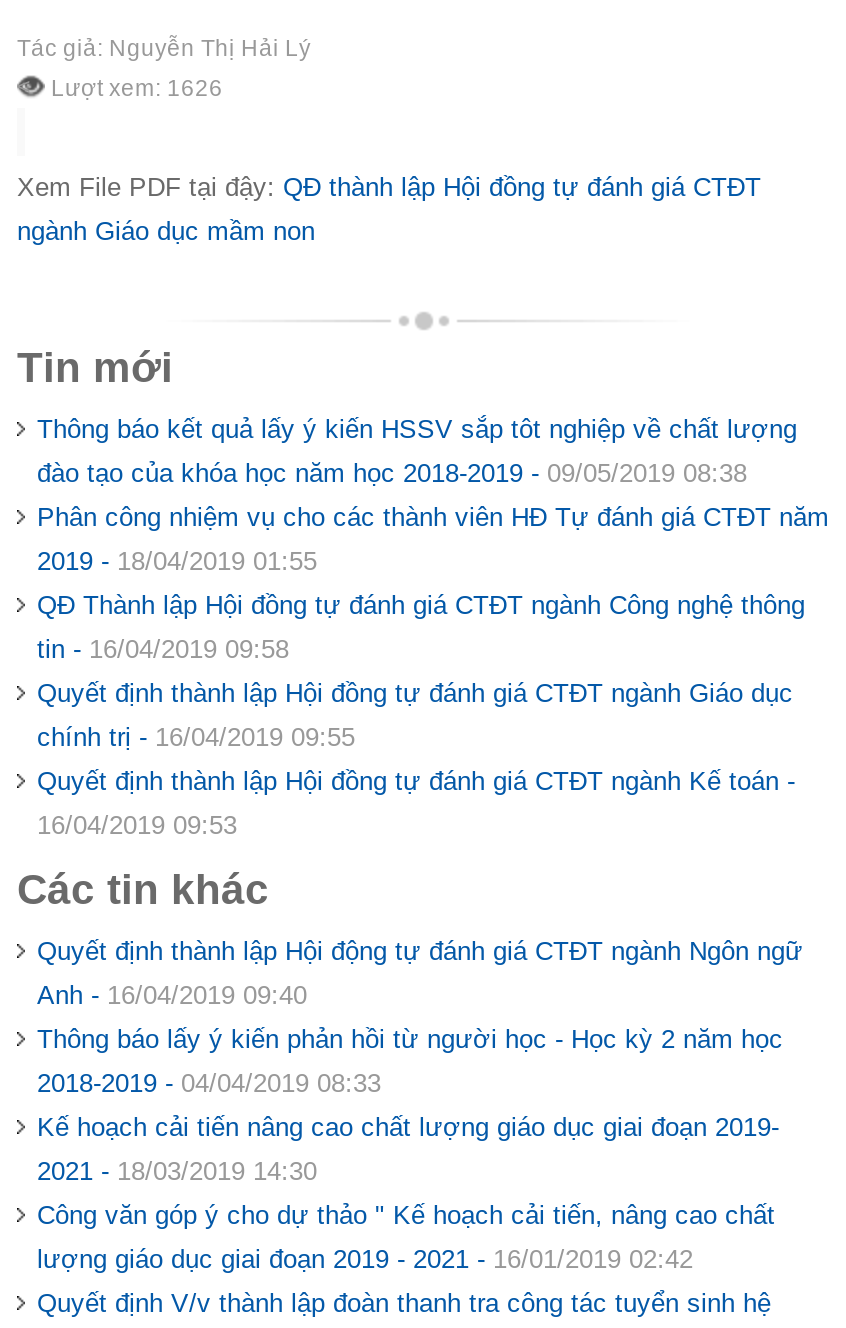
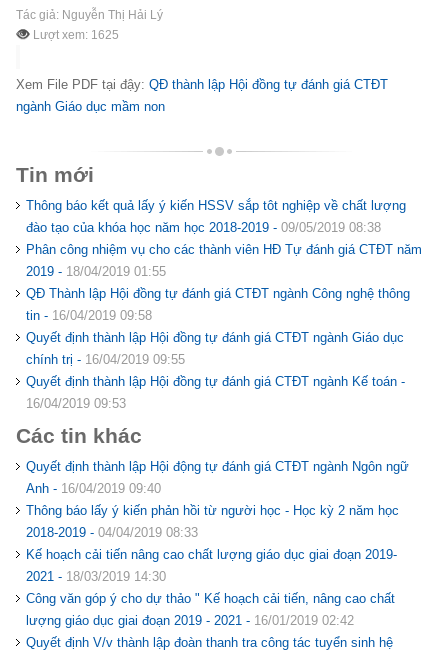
- Lượt xem: 1626
+ Lượt xem: 1625
